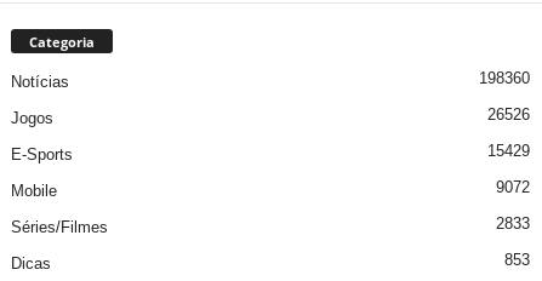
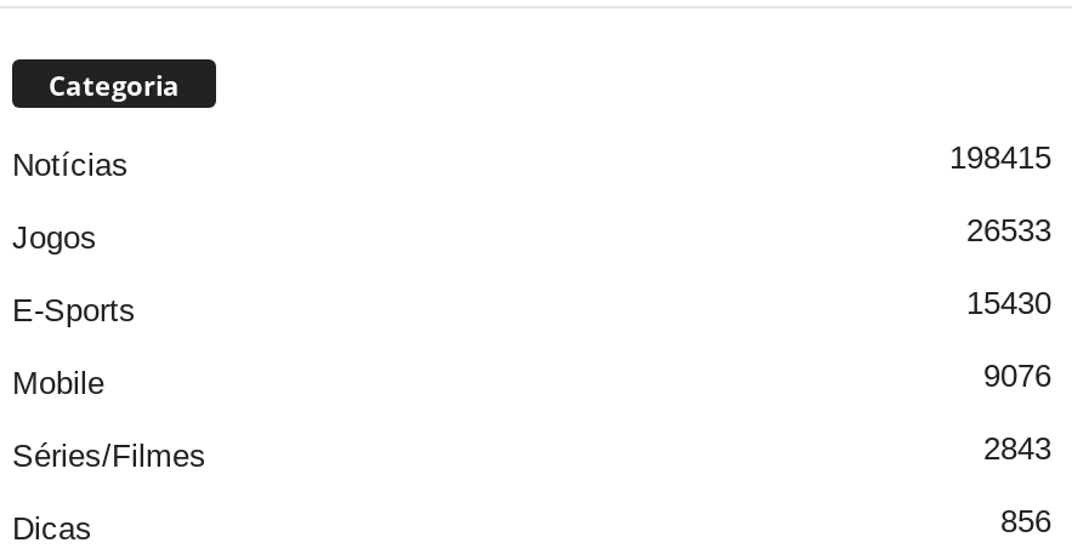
- 198360
+ 198415

- 26526
+ 26533

- 15429
+ 15430

- 9072
+ 9076

- 2833
+ 2843

- 853
+ 856
